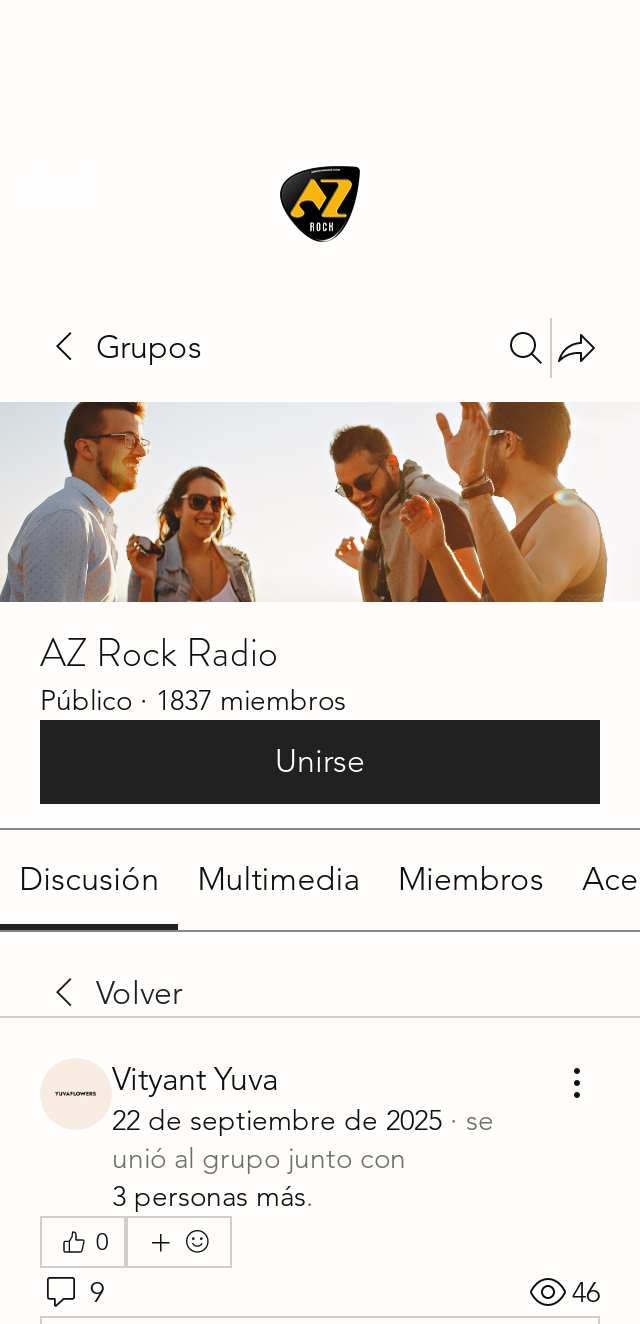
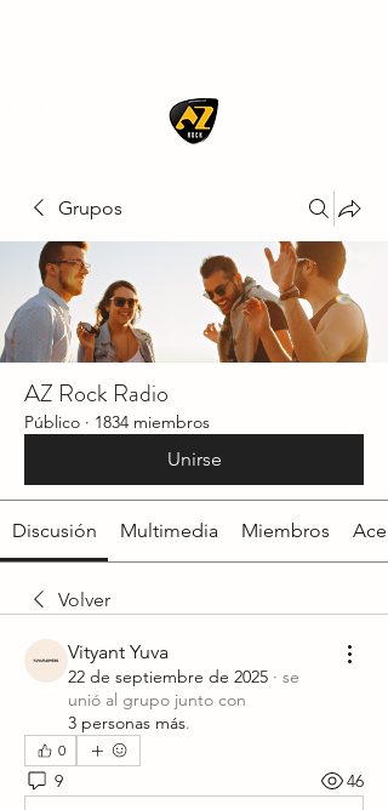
- Público · 1837 miembros
+ Público · 1834 miembros
